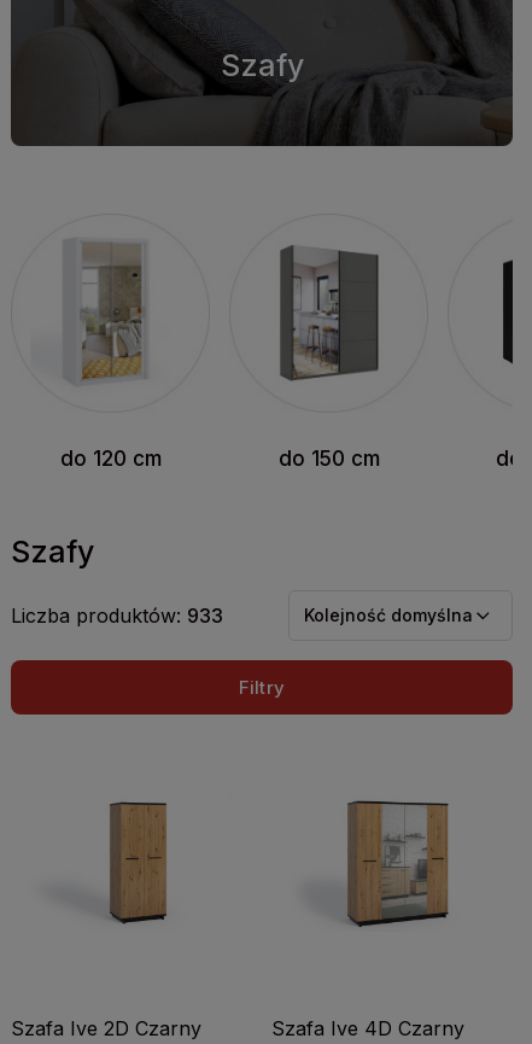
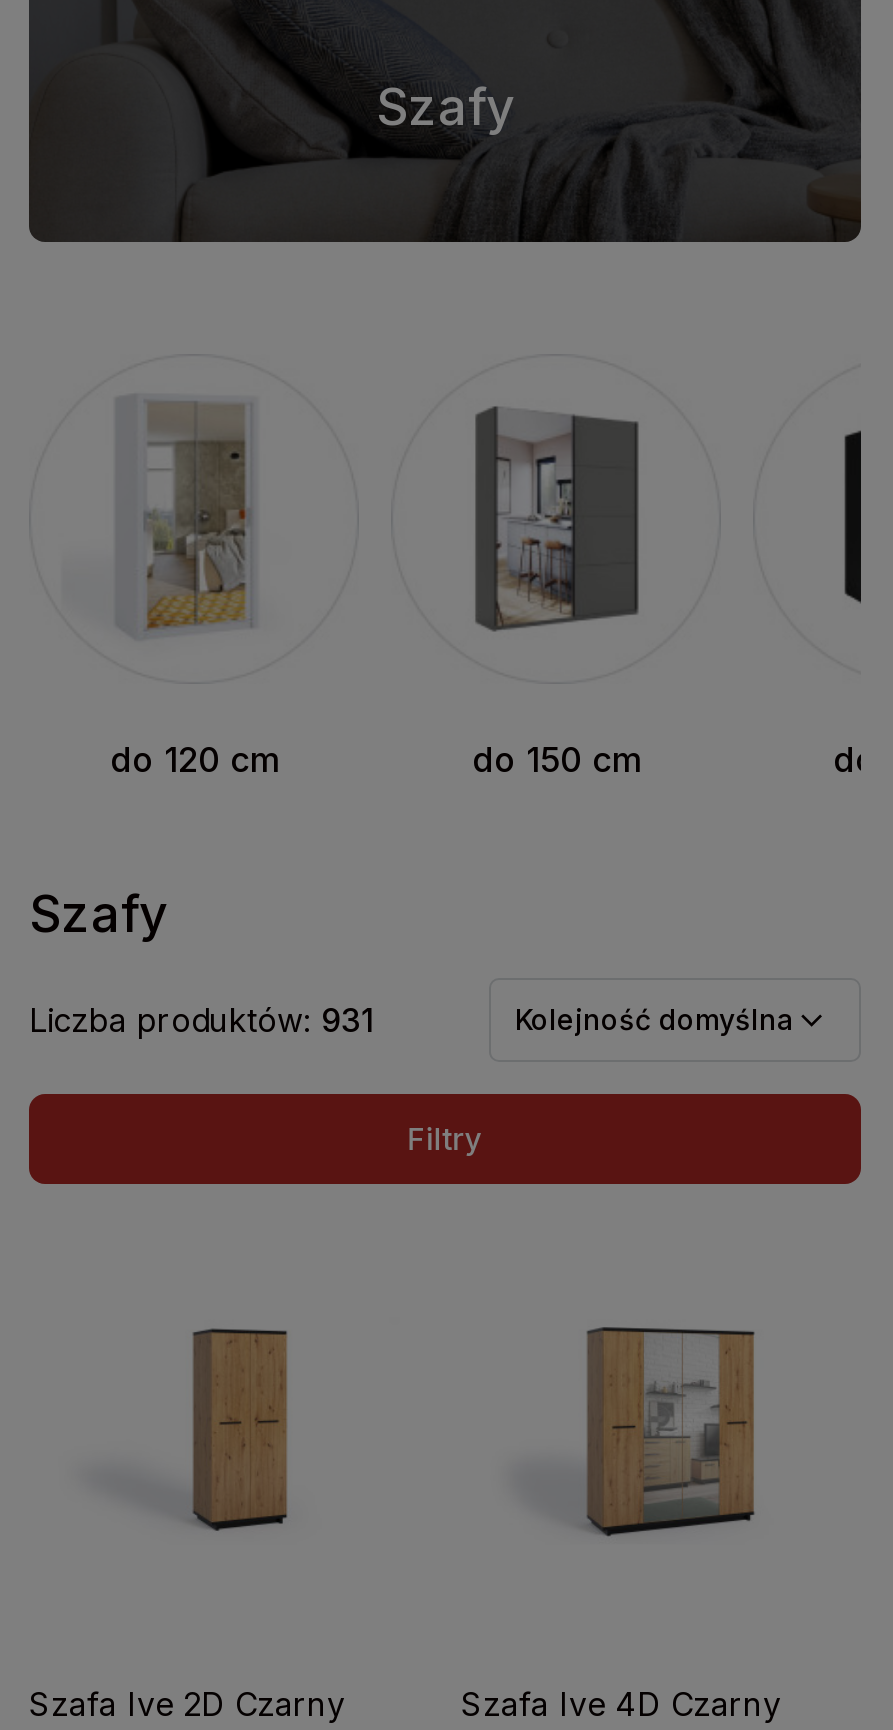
- Liczba produktów: 933
+ Liczba produktów: 931
